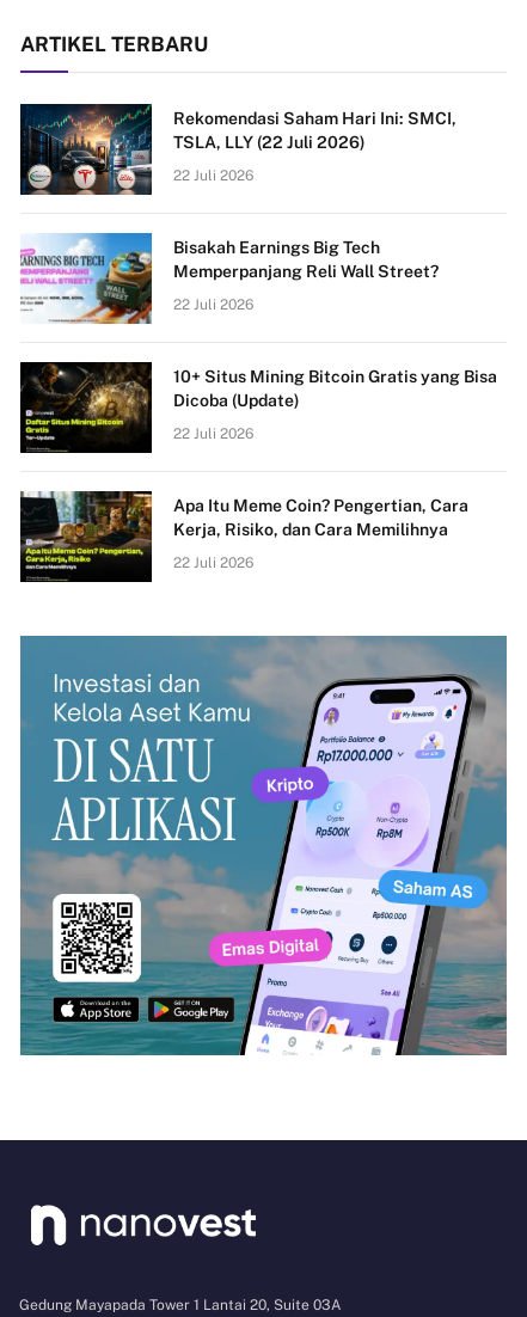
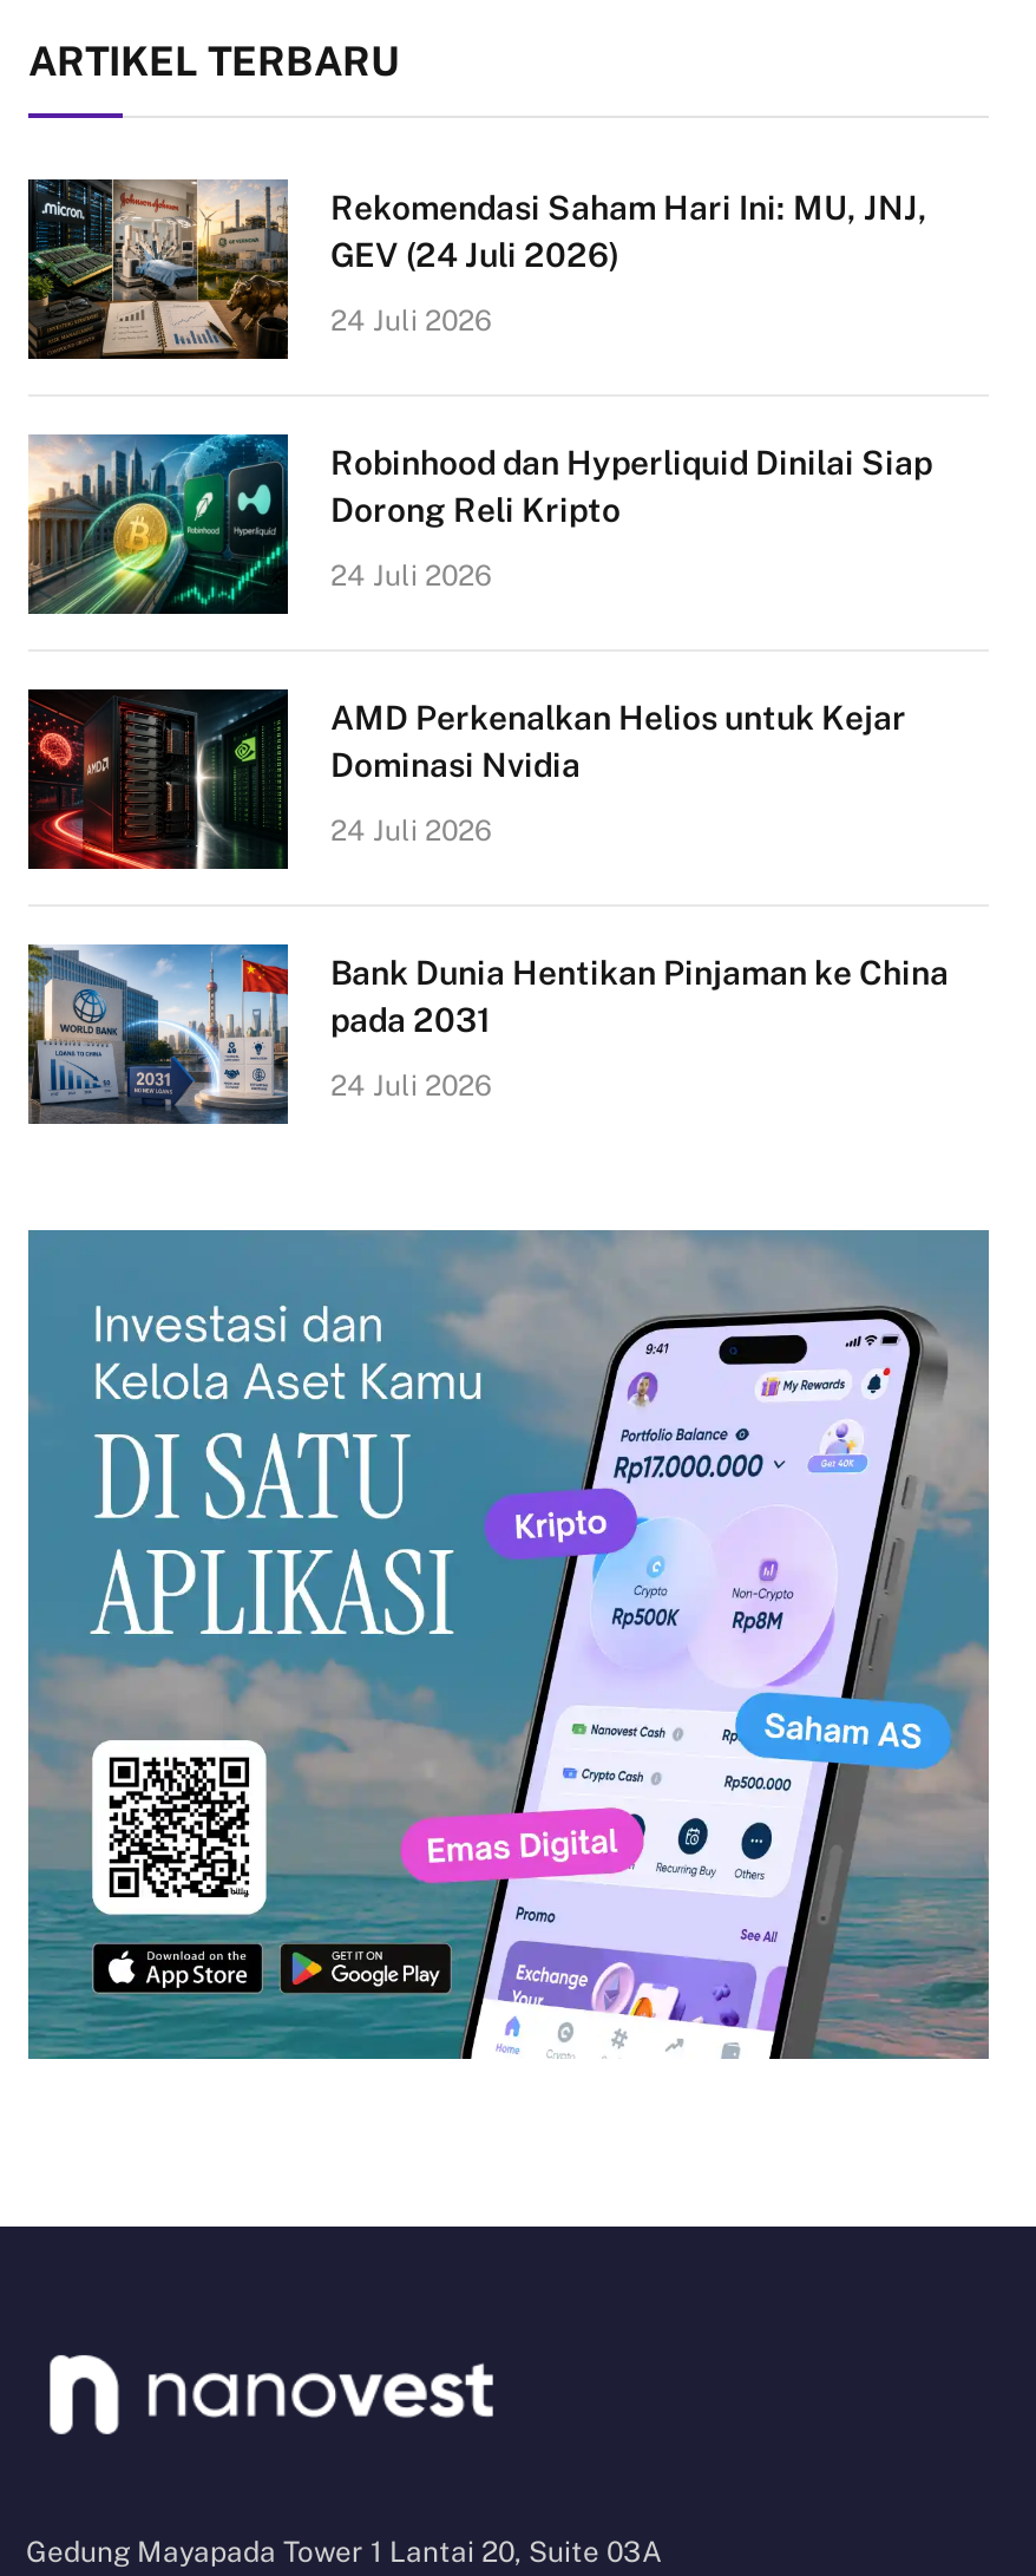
- [image]
- Rekomendasi Saham Hari Ini: SMCI,
- TSLA, LLY (22 Juli 2026)
+ [image]
+ Rekomendasi Saham Hari Ini: MU, JNJ,
+ GEV (24 Juli 2026)

- 22 Juli 2026
+ 24 Juli 2026

- [image]
- Bisakah Earnings Big Tech
- Memperpanjang Reli Wall Street?
+ [image]
+ Robinhood dan Hyperliquid Dinilai Siap
+ Dorong Reli Kripto

- 22 Juli 2026
+ 24 Juli 2026

- [image]
- 10+ Situs Mining Bitcoin Gratis yang Bisa
- Dicoba (Update)
+ [image]
+ AMD Perkenalkan Helios untuk Kejar
+ Dominasi Nvidia

- 22 Juli 2026
+ 24 Juli 2026

- [image]
- Apa Itu Meme Coin? Pengertian, Cara
- Kerja, Risiko, dan Cara Memilihnya
+ [image]
+ Bank Dunia Hentikan Pinjaman ke China
+ pada 2031

- 22 Juli 2026
+ 24 Juli 2026
